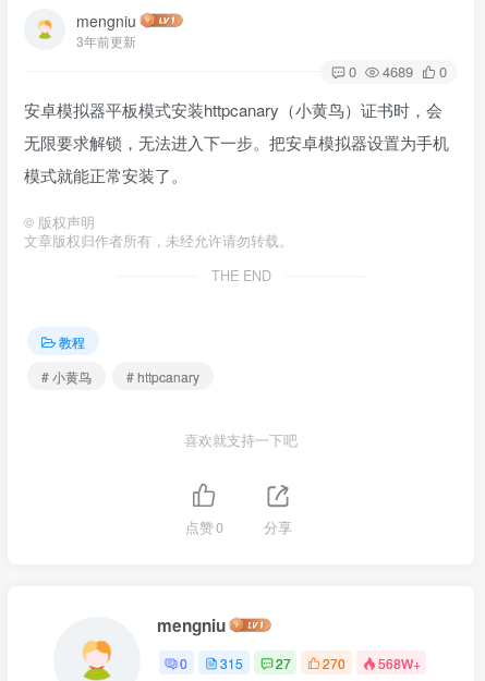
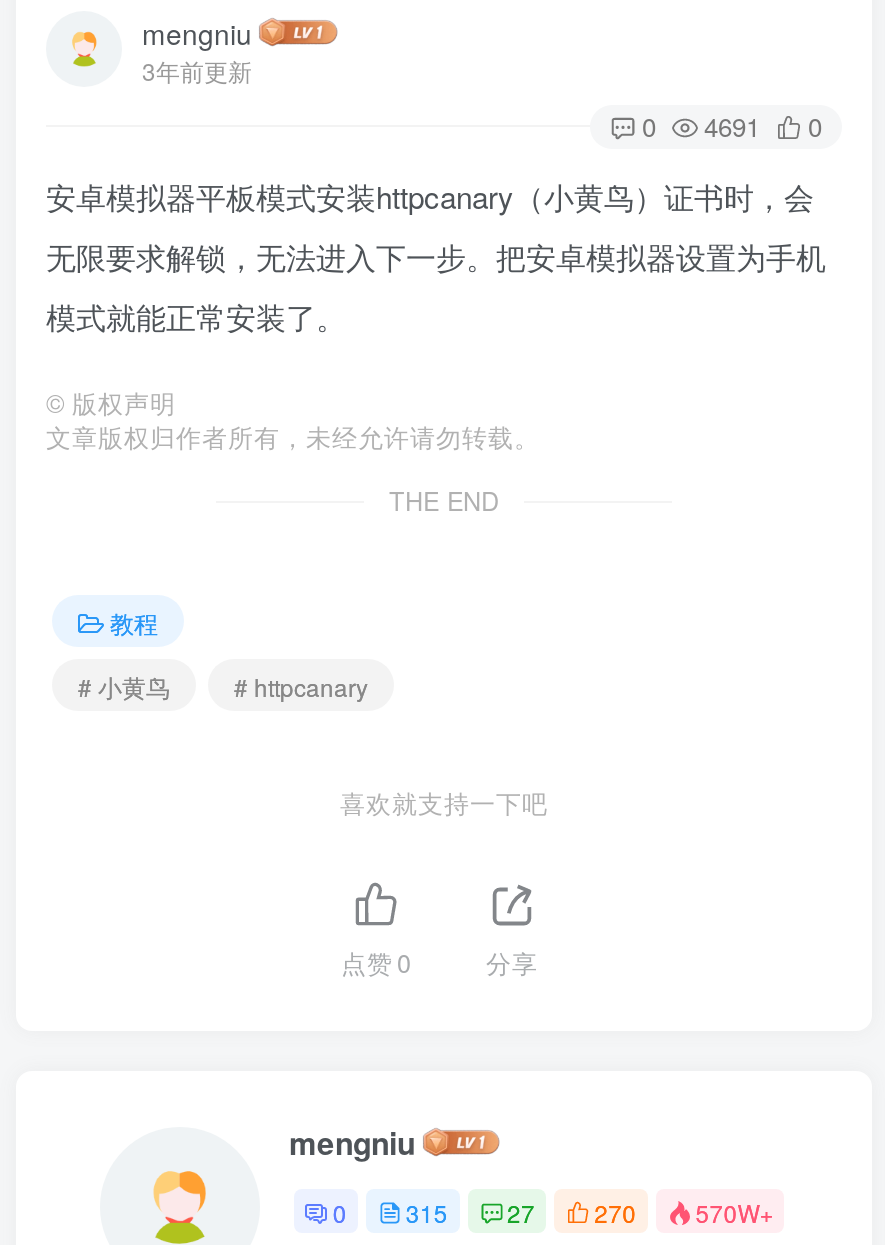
- 0 4689 0
+ 0 4691 0

- 0 315 27 270 568W+
+ 0 315 27 270 570W+
